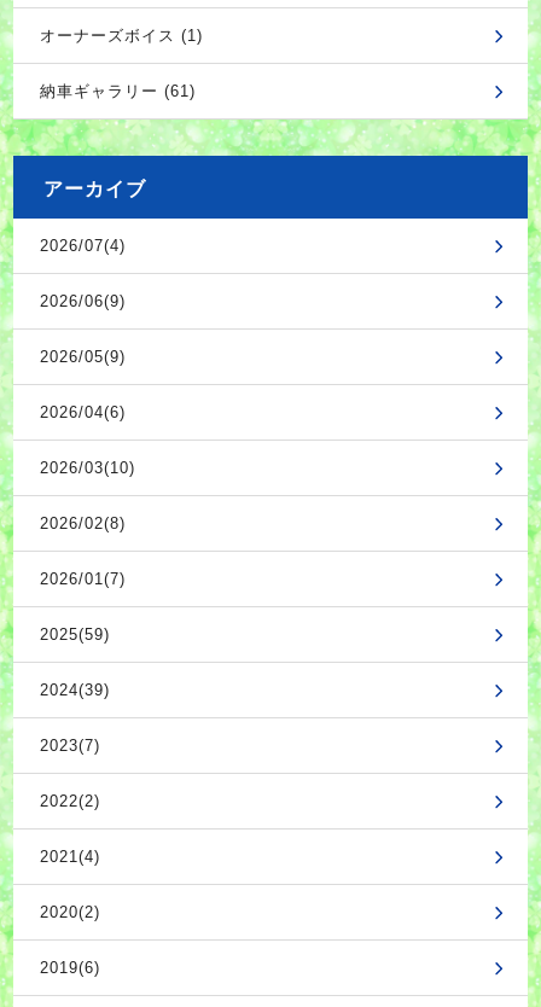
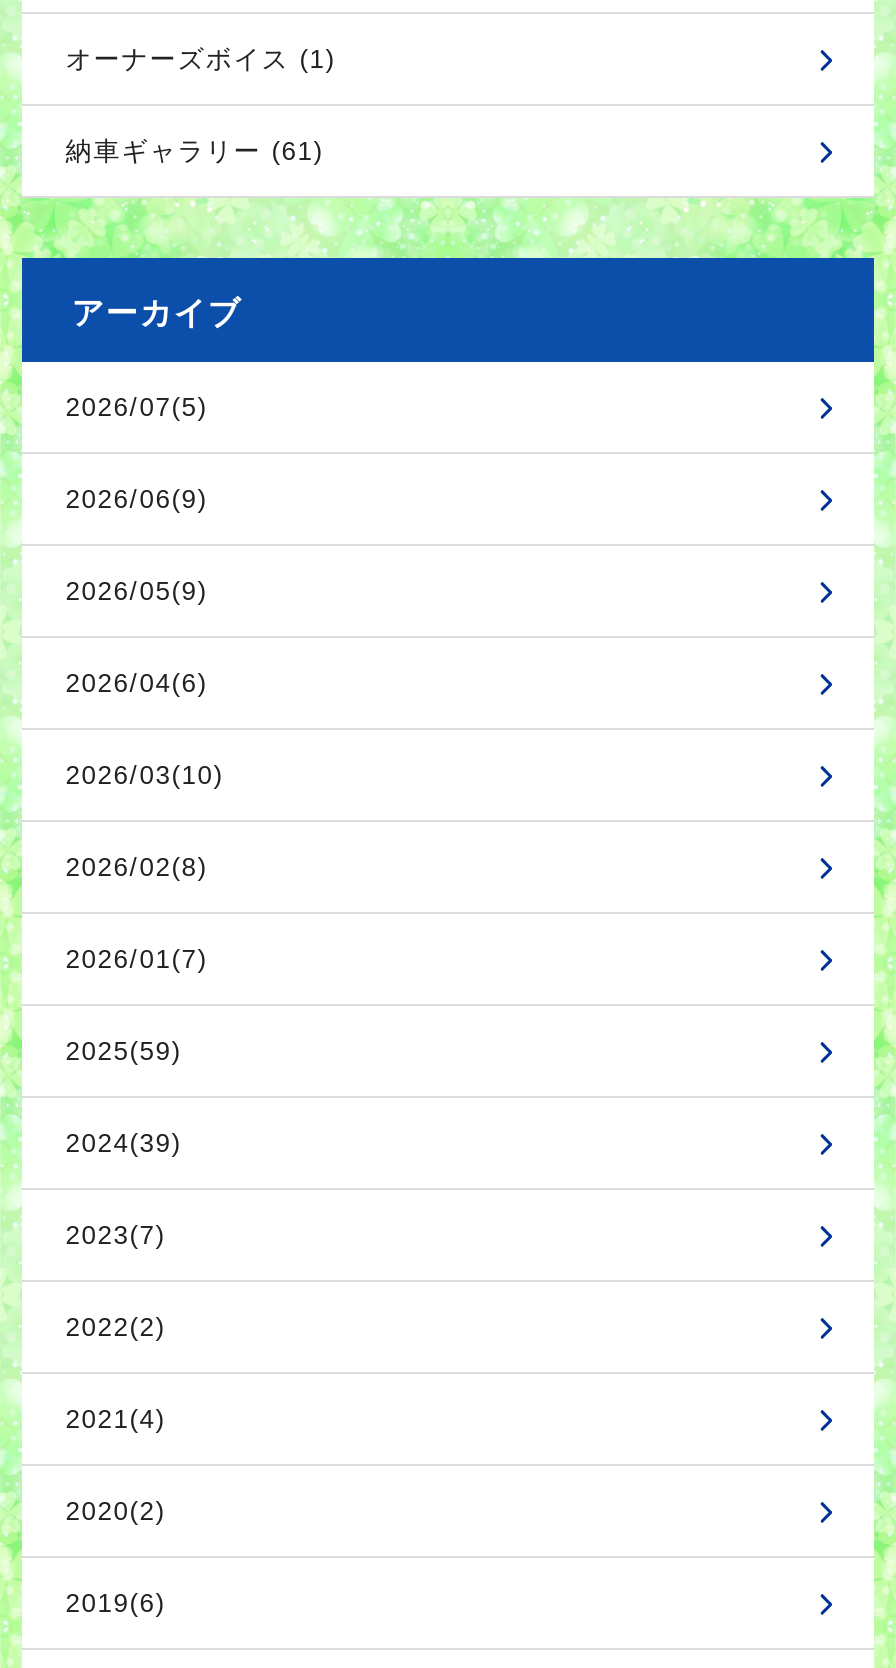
- 2026/07(4)
+ 2026/07(5)
